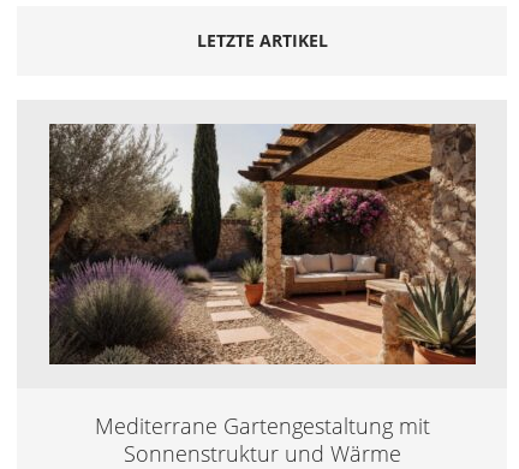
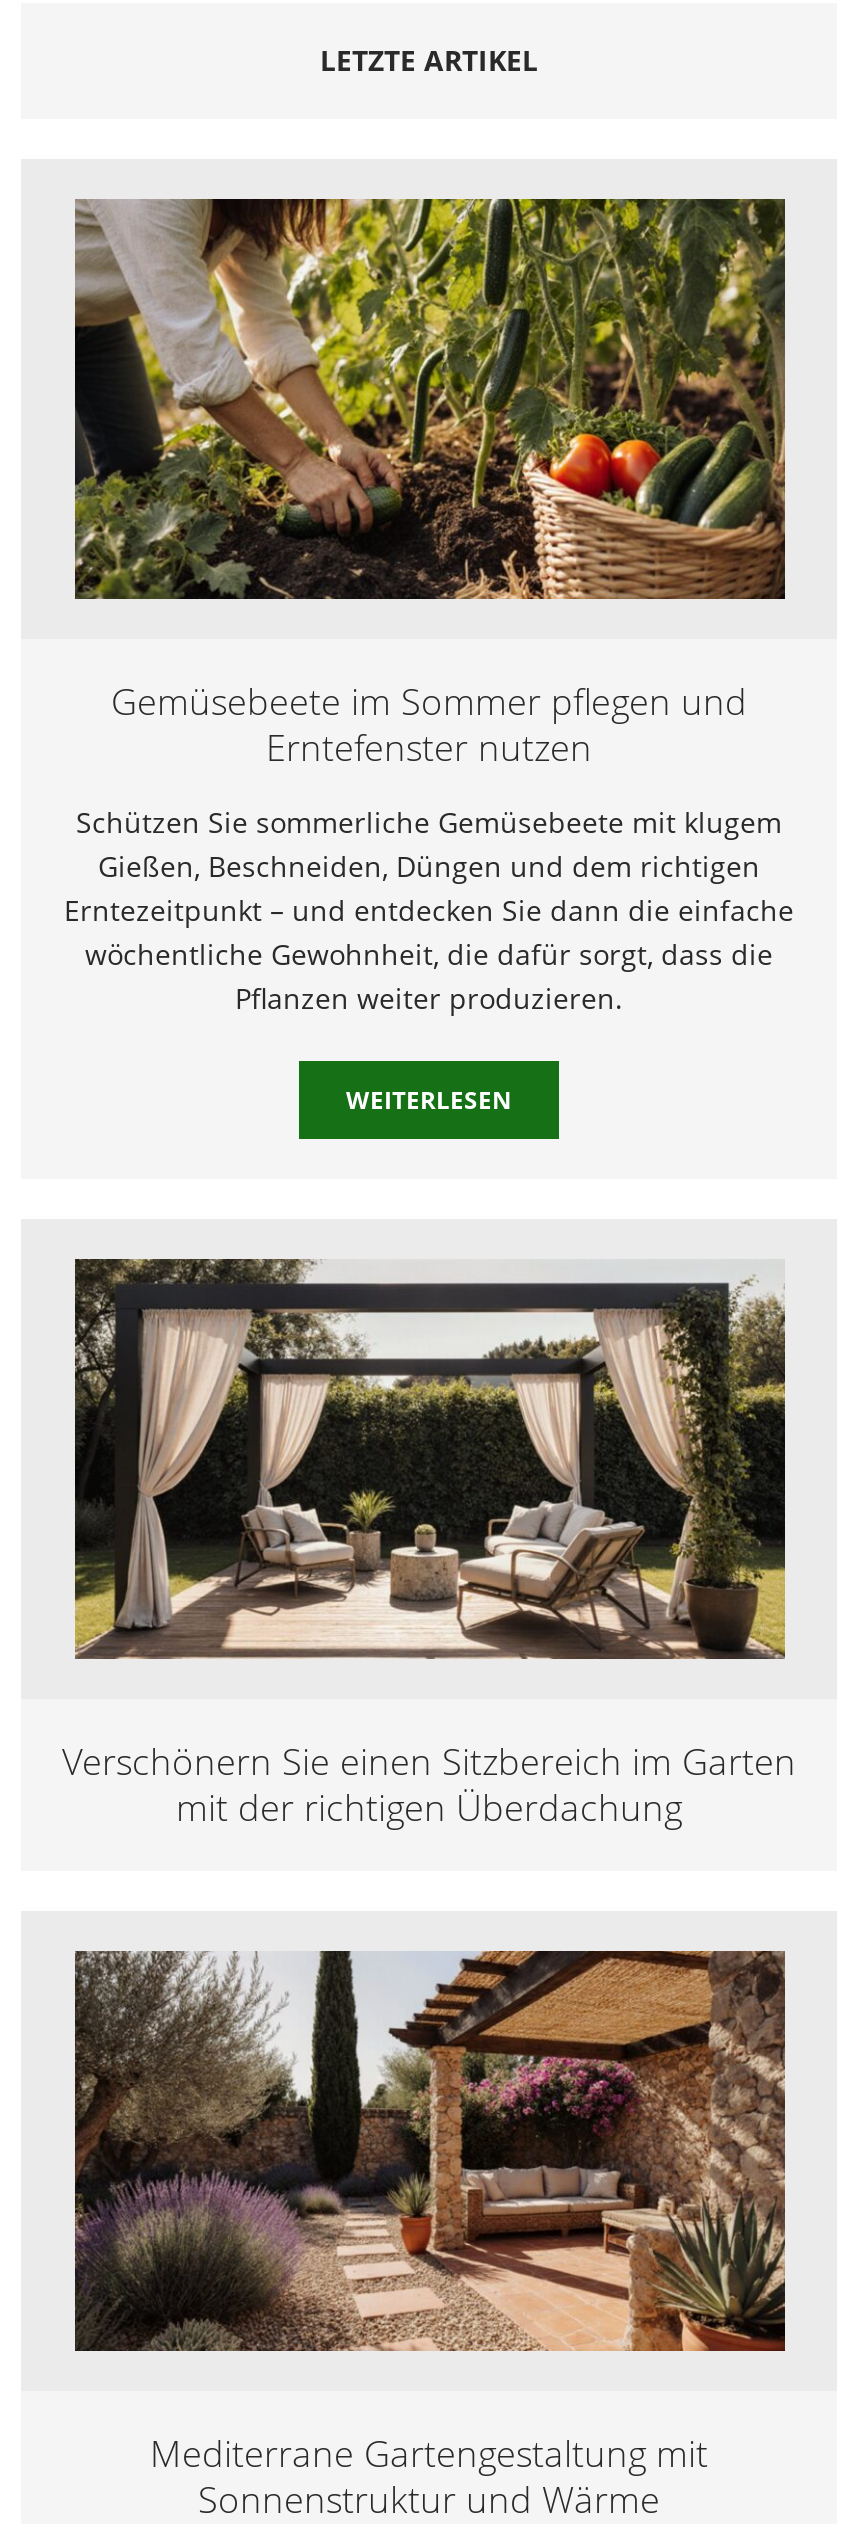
+ [image]
+ Verschönern Sie einen Sitzbereich im Garten
+ mit der richtigen Überdachung

+ [image]
+ Gemüsebeete im Sommer pflegen und
+ Erntefenster nutzen
+ Schützen Sie sommerliche Gemüsebeete mit klugem
+ Gießen, Beschneiden, Düngen und dem richtigen
+ Erntezeitpunkt – und entdecken Sie dann die einfache
+ wöchentliche Gewohnheit, die dafür sorgt, dass die
+ Pflanzen weiter produzieren.
+ WEITERLESEN
